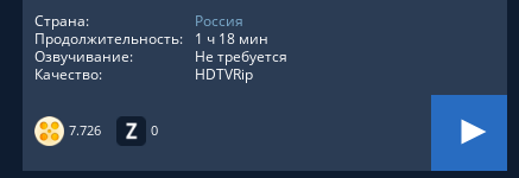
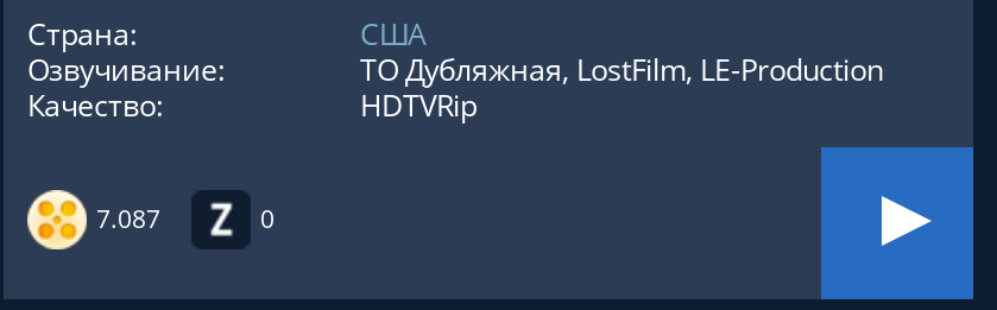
- Россия
- Продолжительность: 1 ч 18 мин
+ США

- Не требуется
+ ТО Дубляжная, LostFilm, LE-Production

- 7.726
+ 7.087
